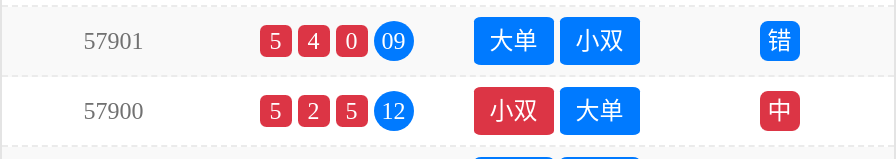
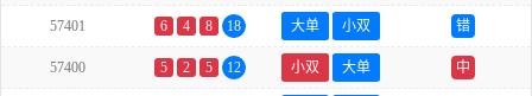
- 57901
- 5
+ 57401
+ 6

- 0
+ 8

- 09
+ 18

- 57900
+ 57400
